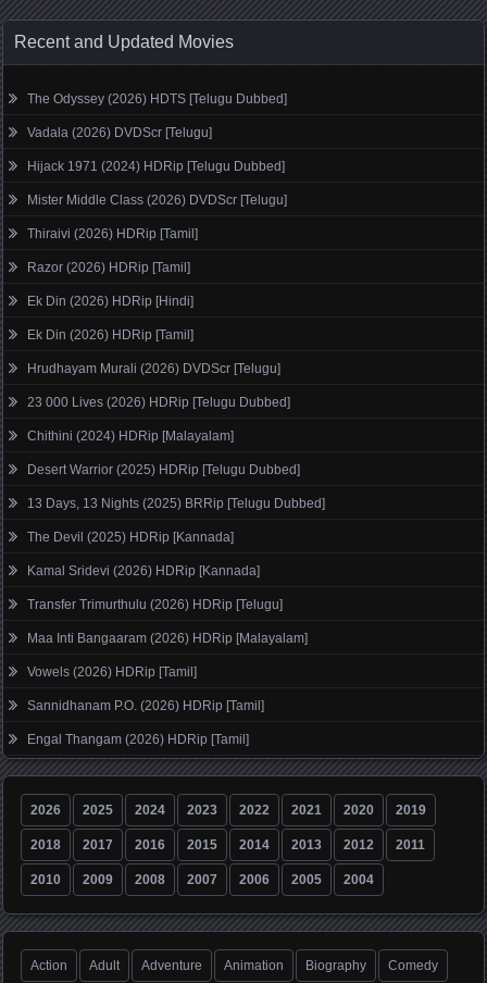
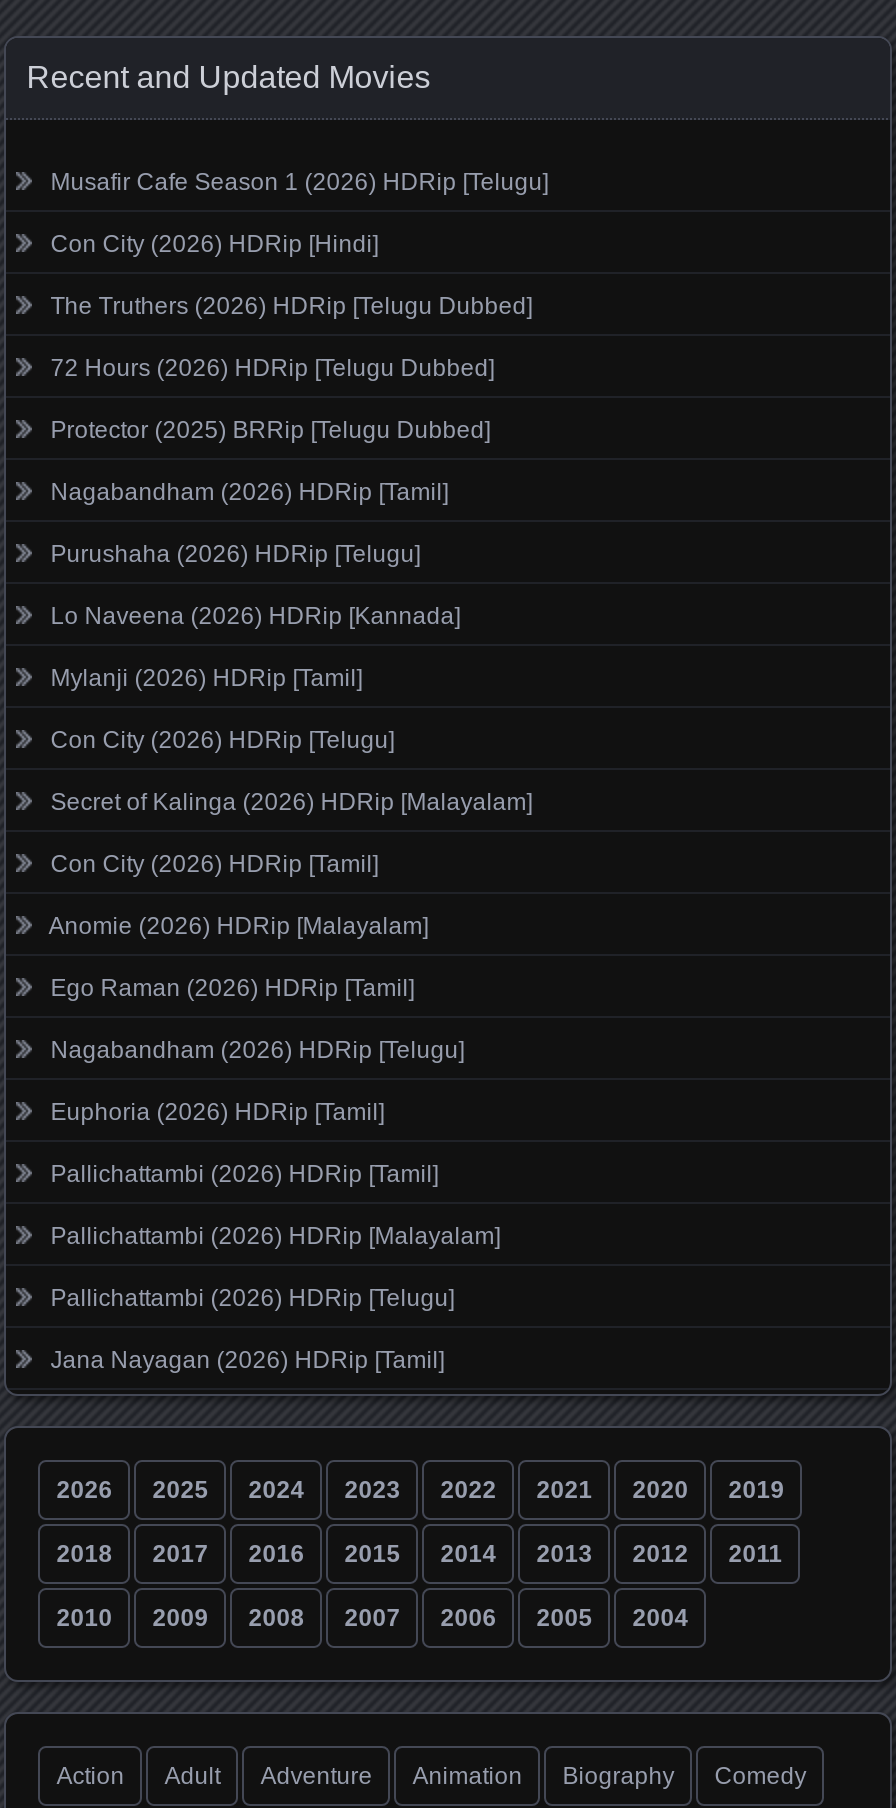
- The Odyssey (2026) HDTS [Telugu Dubbed]
+ Musafir Cafe Season 1 (2026) HDRip [Telugu]

- Vadala (2026) DVDScr [Telugu]
+ Con City (2026) HDRip [Hindi]

- Hijack 1971 (2024) HDRip [Telugu Dubbed]
+ The Truthers (2026) HDRip [Telugu Dubbed]

- Mister Middle Class (2026) DVDScr [Telugu]
+ 72 Hours (2026) HDRip [Telugu Dubbed]

- Thiraivi (2026) HDRip [Tamil]
+ Protector (2025) BRRip [Telugu Dubbed]

- Razor (2026) HDRip [Tamil]
+ Nagabandham (2026) HDRip [Tamil]

- Ek Din (2026) HDRip [Hindi]
+ Purushaha (2026) HDRip [Telugu]

- Ek Din (2026) HDRip [Tamil]
+ Lo Naveena (2026) HDRip [Kannada]

- Hrudhayam Murali (2026) DVDScr [Telugu]
+ Mylanji (2026) HDRip [Tamil]

- 23 000 Lives (2026) HDRip [Telugu Dubbed]
+ Con City (2026) HDRip [Telugu]

- Chithini (2024) HDRip [Malayalam]
+ Secret of Kalinga (2026) HDRip [Malayalam]

- Desert Warrior (2025) HDRip [Telugu Dubbed]
+ Con City (2026) HDRip [Tamil]

- 13 Days, 13 Nights (2025) BRRip [Telugu Dubbed]
+ Anomie (2026) HDRip [Malayalam]

- The Devil (2025) HDRip [Kannada]
+ Ego Raman (2026) HDRip [Tamil]

- Kamal Sridevi (2026) HDRip [Kannada]
+ Nagabandham (2026) HDRip [Telugu]

- Transfer Trimurthulu (2026) HDRip [Telugu]
+ Euphoria (2026) HDRip [Tamil]

- Maa Inti Bangaaram (2026) HDRip [Malayalam]
+ Pallichattambi (2026) HDRip [Tamil]

- Vowels (2026) HDRip [Tamil]
+ Pallichattambi (2026) HDRip [Malayalam]

- Sannidhanam P.O. (2026) HDRip [Tamil]
+ Pallichattambi (2026) HDRip [Telugu]

- Engal Thangam (2026) HDRip [Tamil]
+ Jana Nayagan (2026) HDRip [Tamil]
